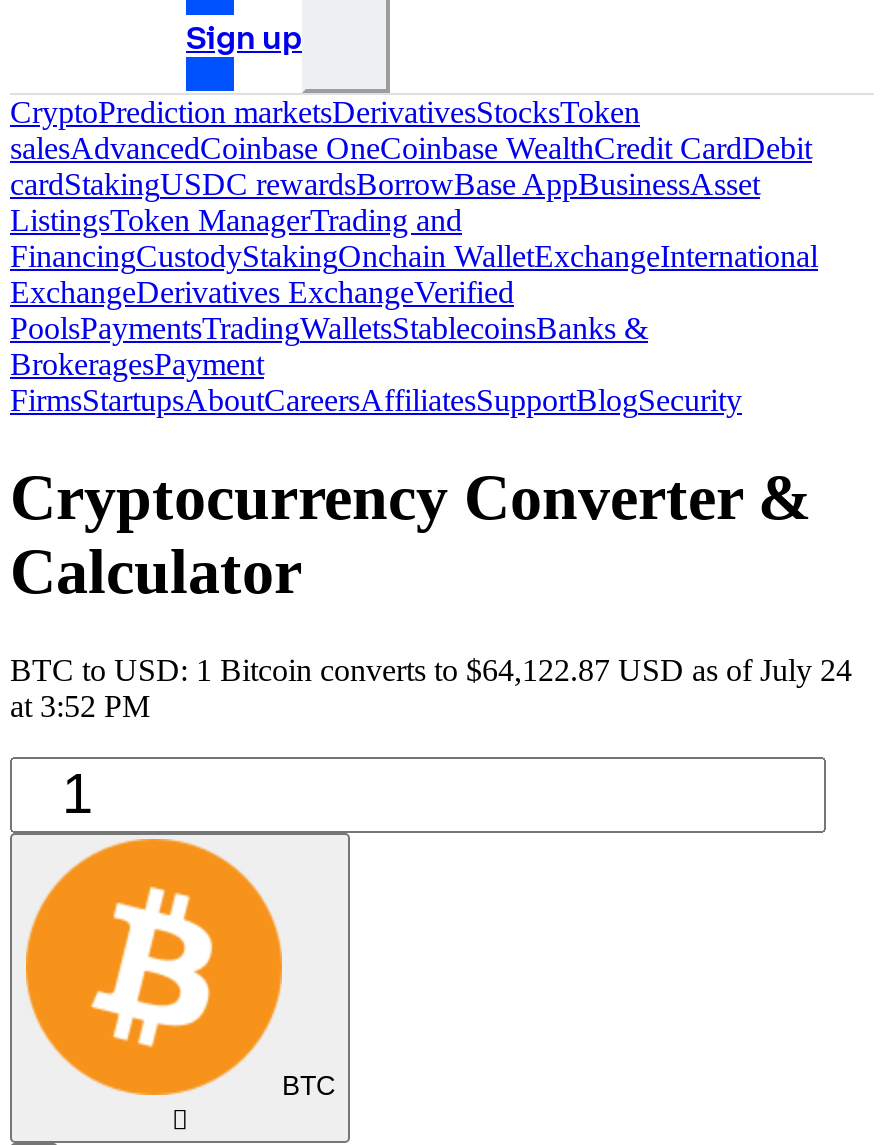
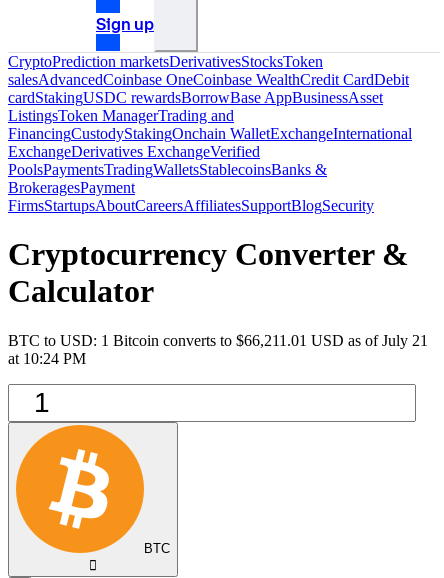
- BTC to USD: 1 Bitcoin converts to $64,122.87 USD as of July 24
+ BTC to USD: 1 Bitcoin converts to $66,211.01 USD as of July 21

- at 3:52 PM
+ at 10:24 PM
